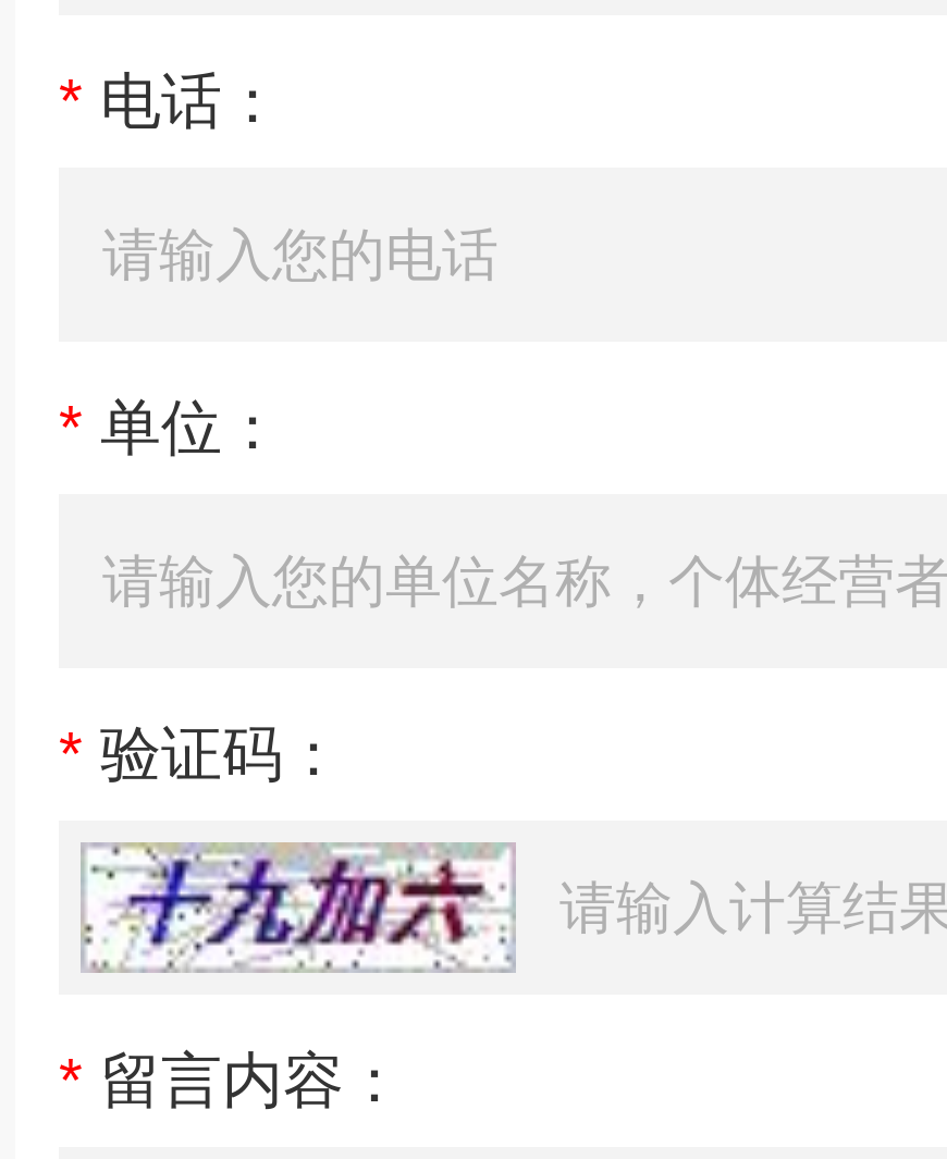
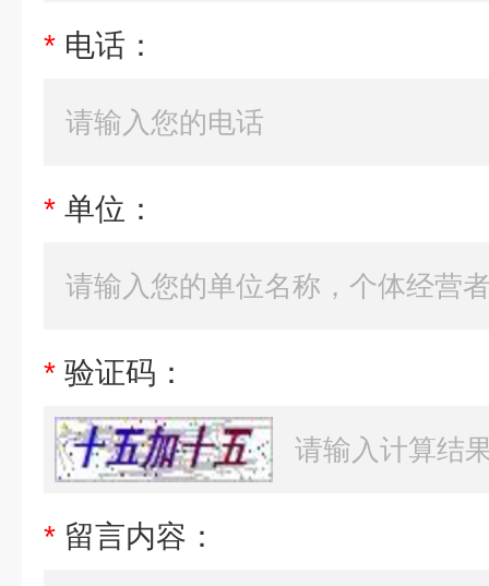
- [image]
+ [image]
